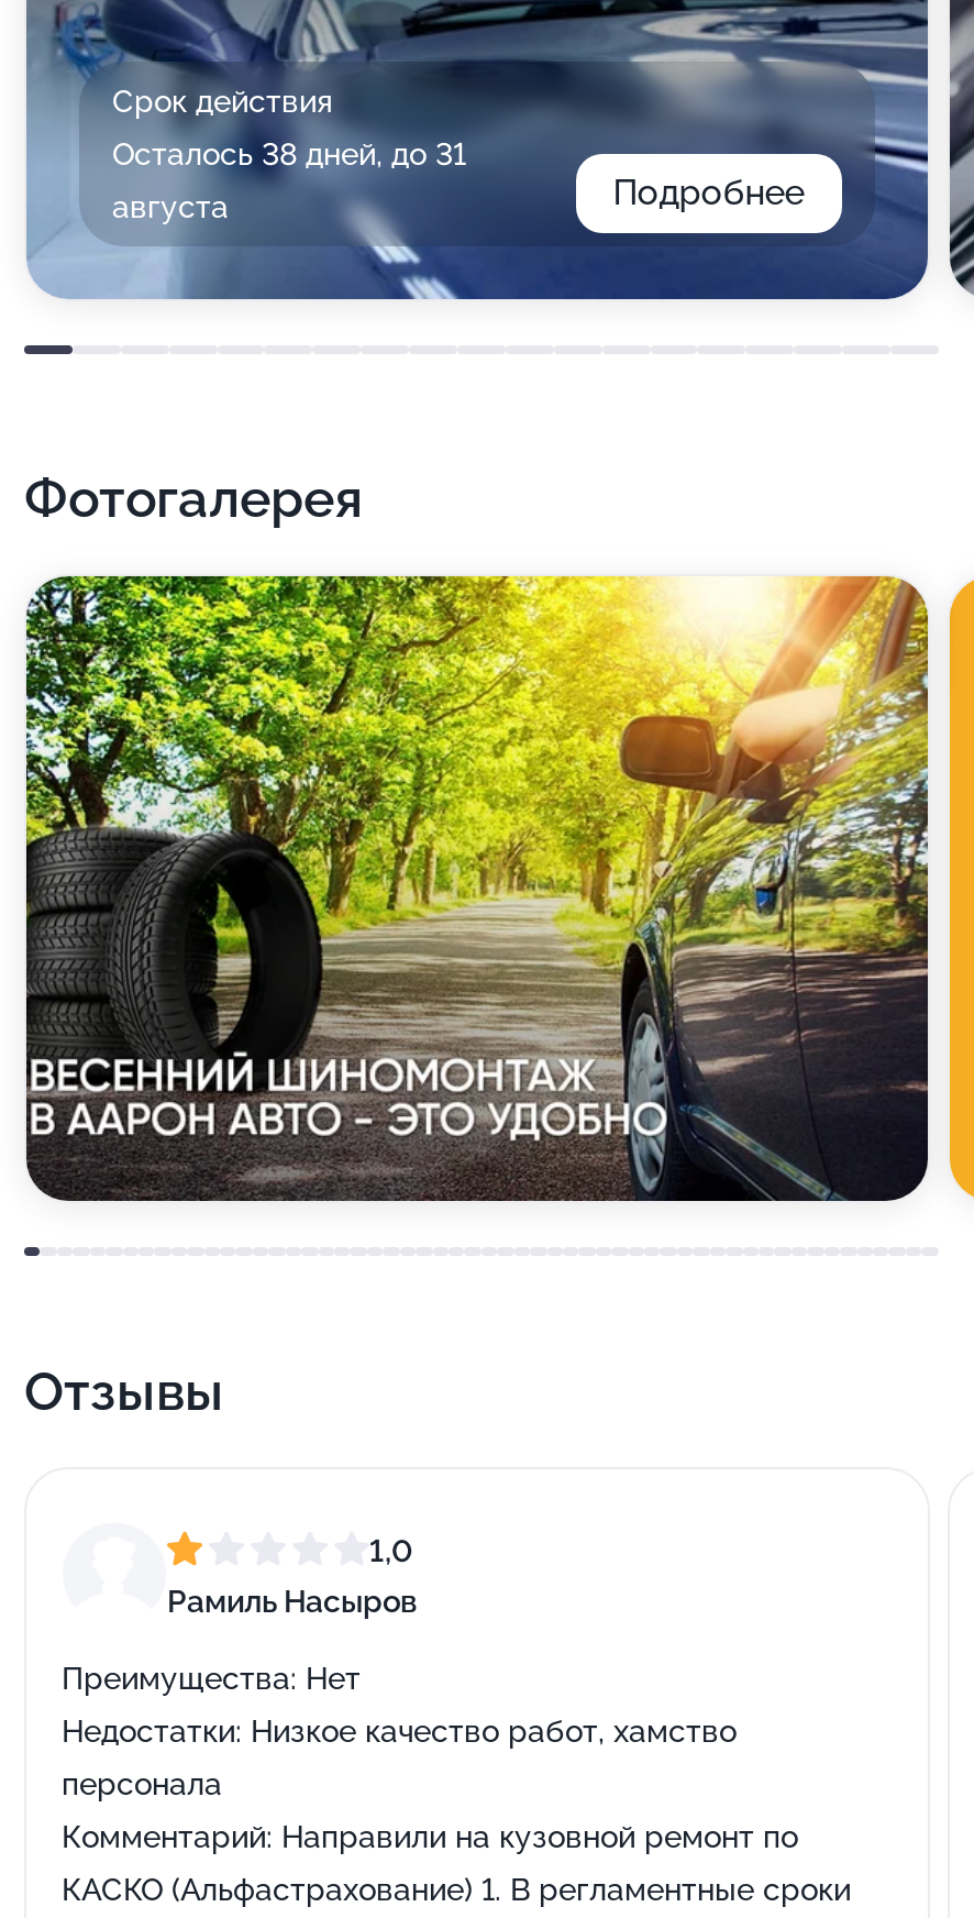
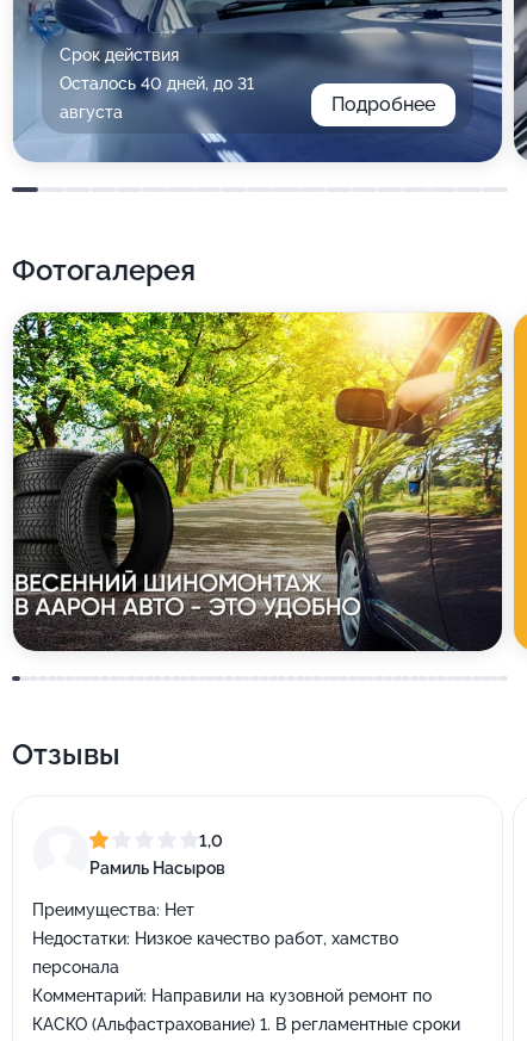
- Осталось 38 дней, до 31
+ Осталось 40 дней, до 31
